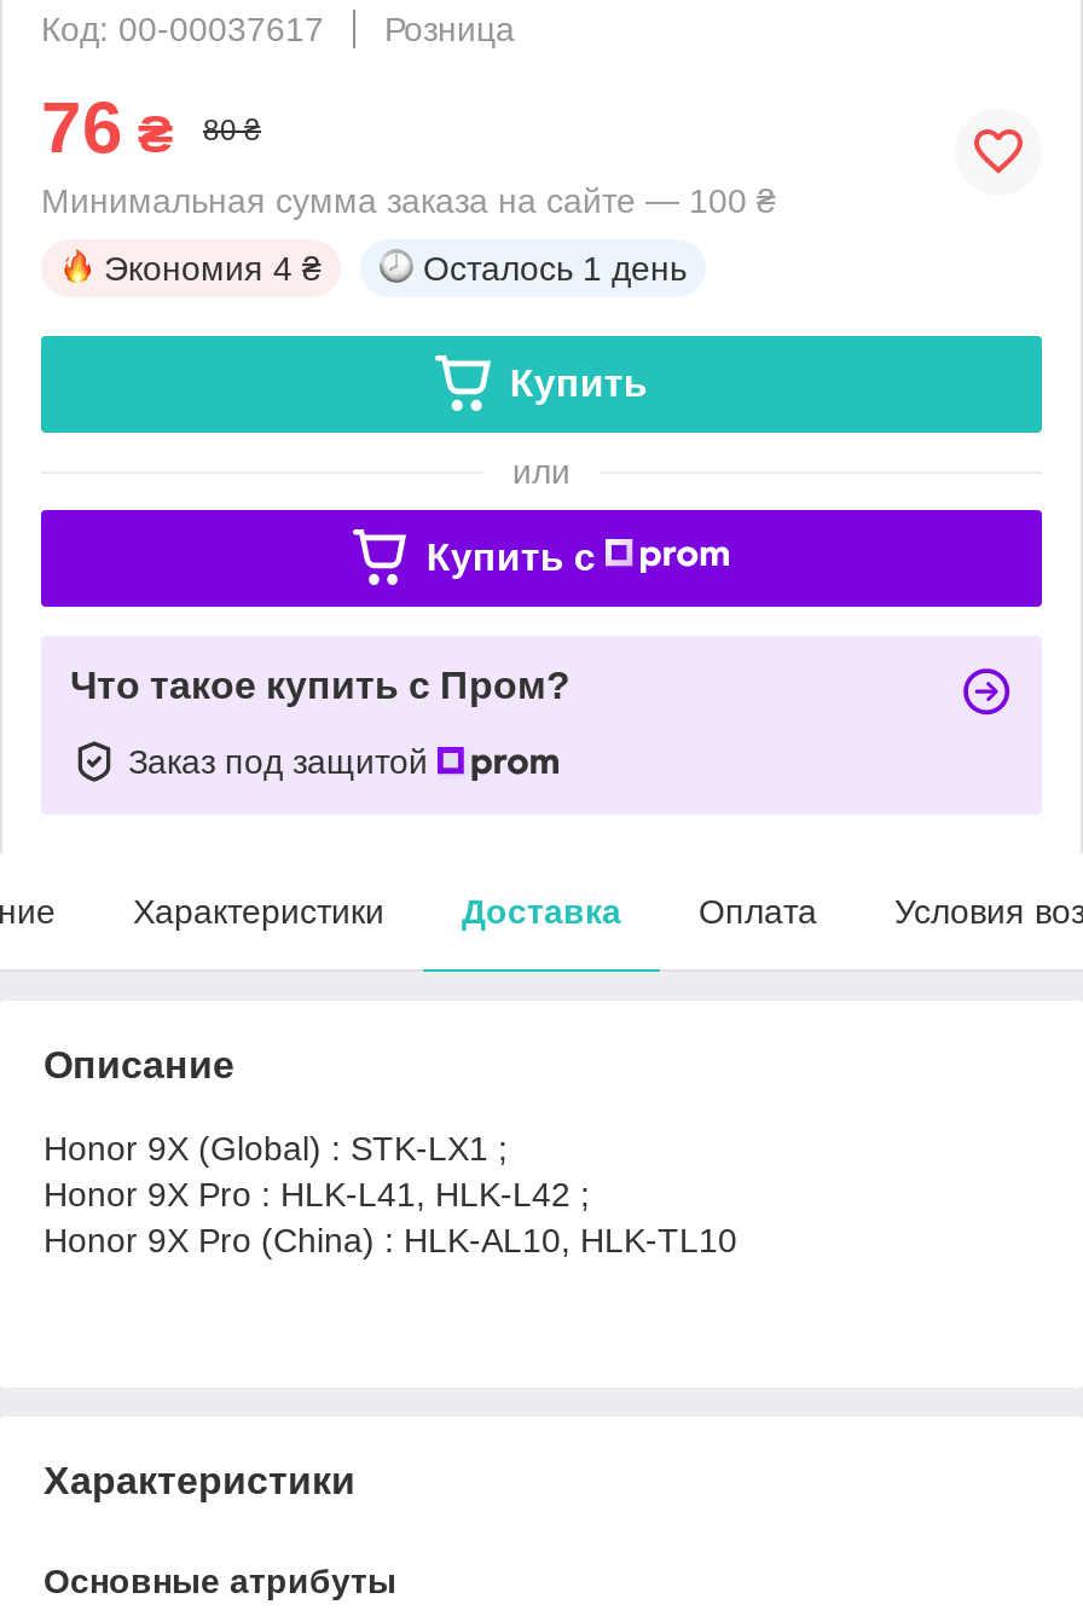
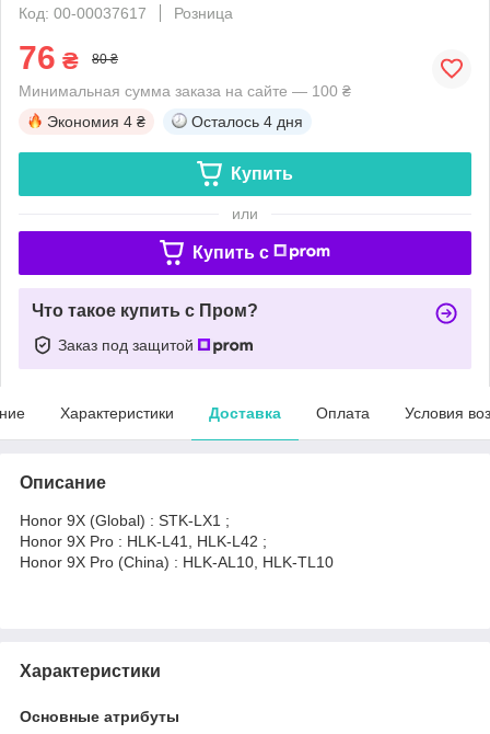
- Осталось 1 день
+ Осталось 4 дня
